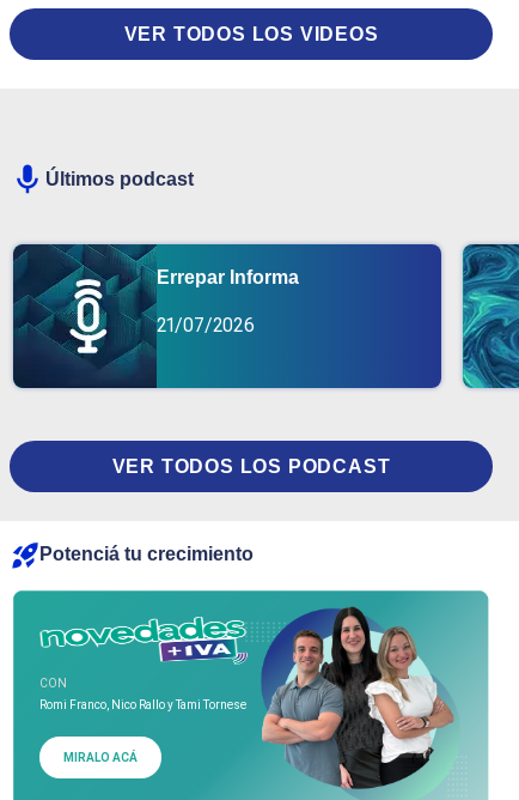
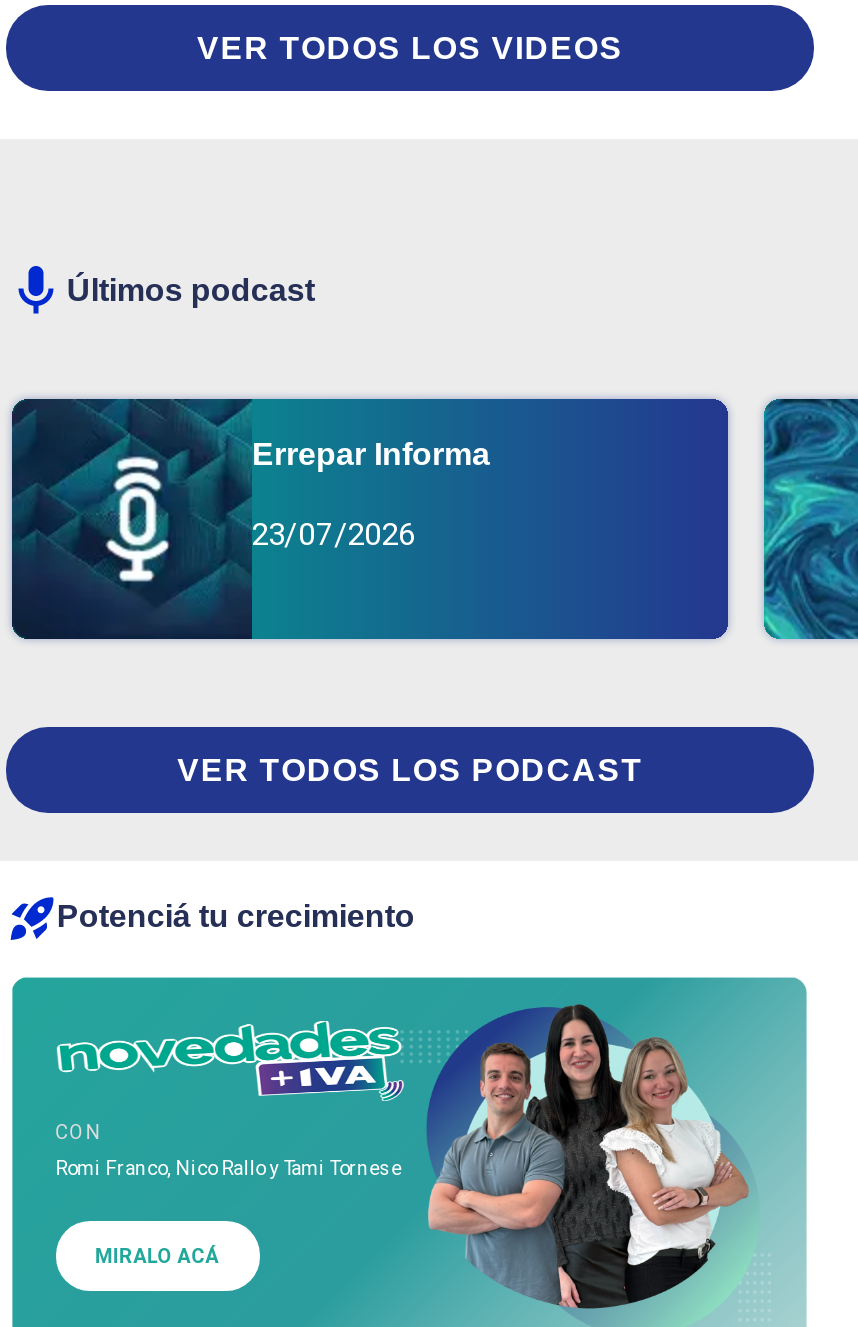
- 21/07/2026
+ 23/07/2026
